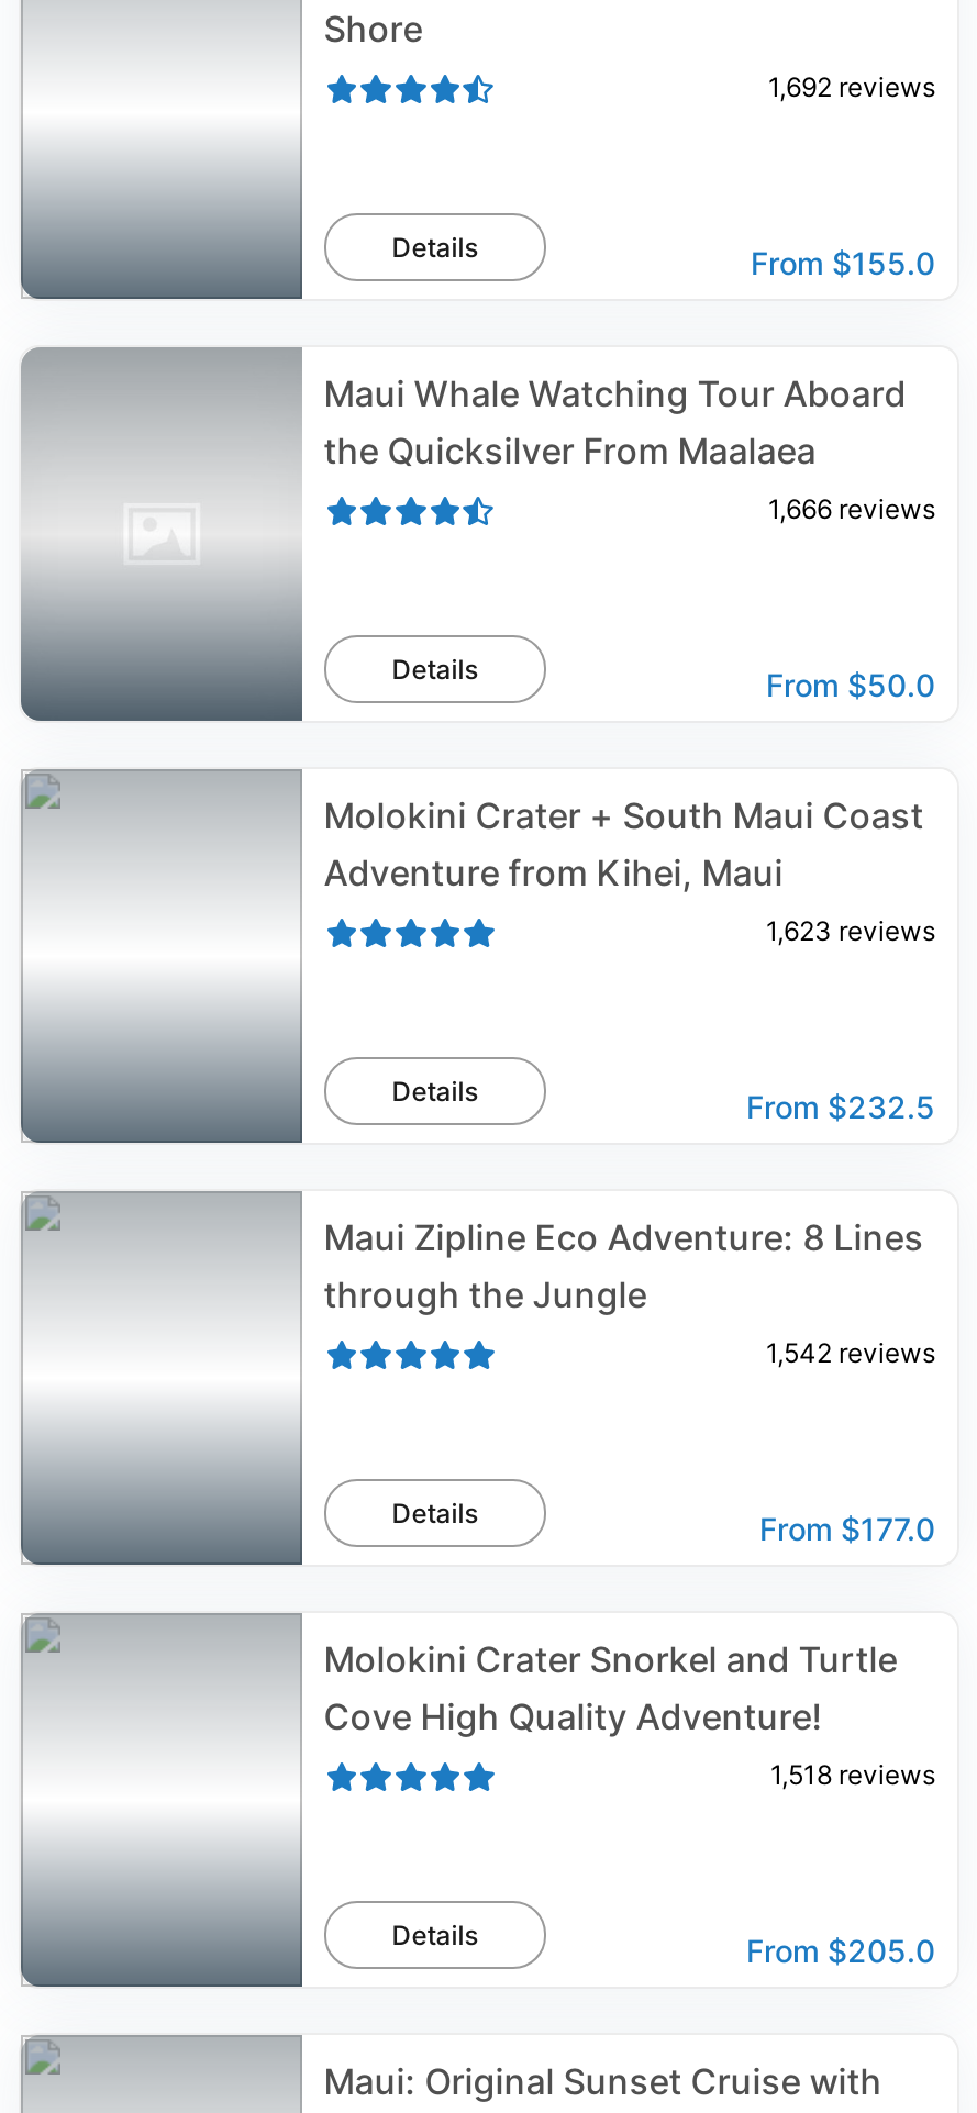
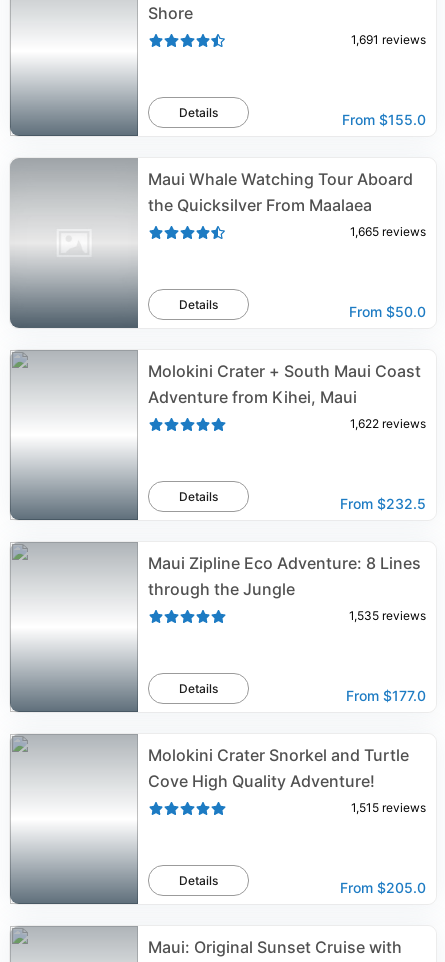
- 1,692 reviews
+ 1,691 reviews

- 1,666 reviews
+ 1,665 reviews

- 1,623 reviews
+ 1,622 reviews

- 1,542 reviews
+ 1,535 reviews

- 1,518 reviews
+ 1,515 reviews
